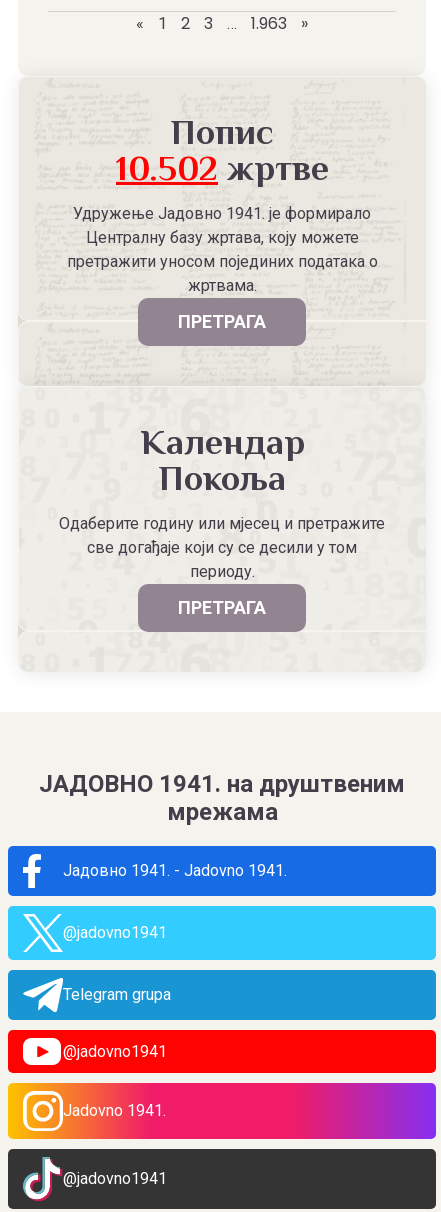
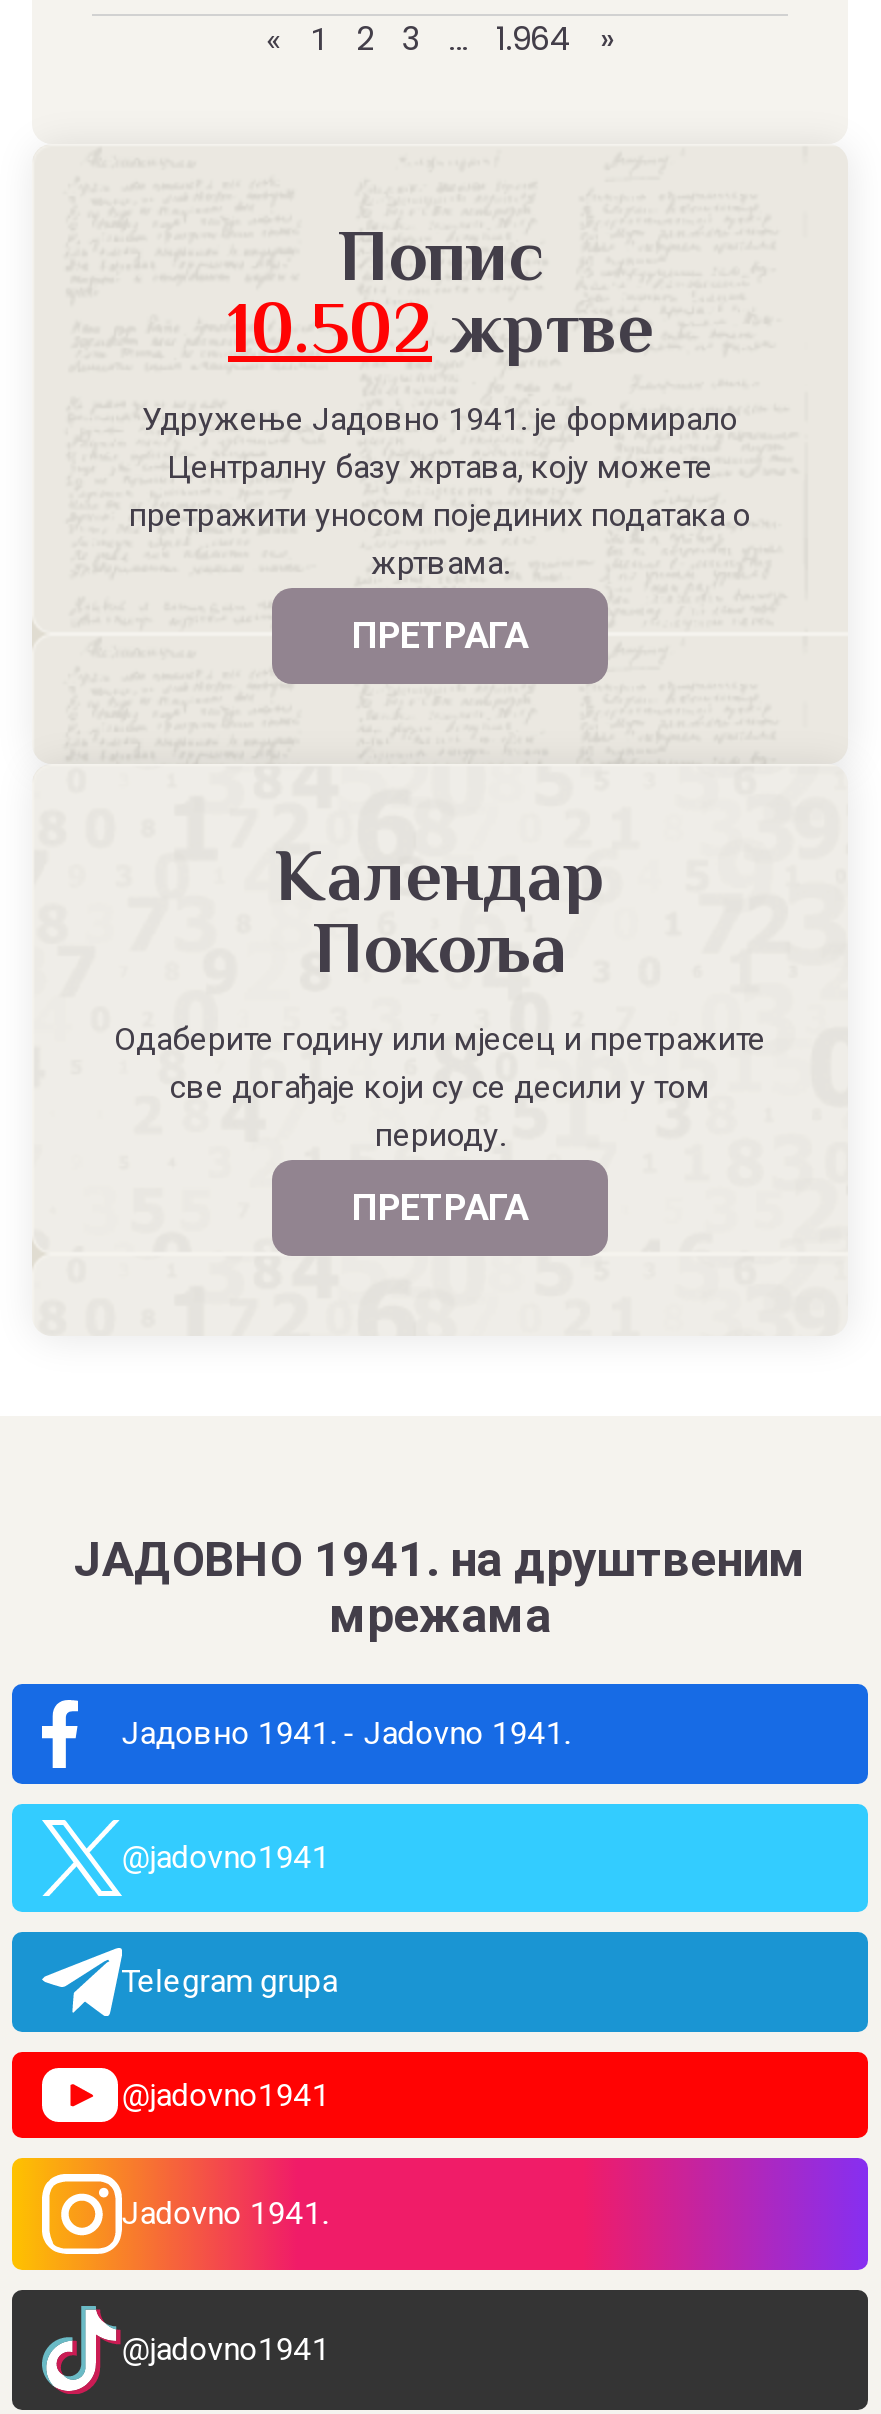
- 1.963
+ 1.964
